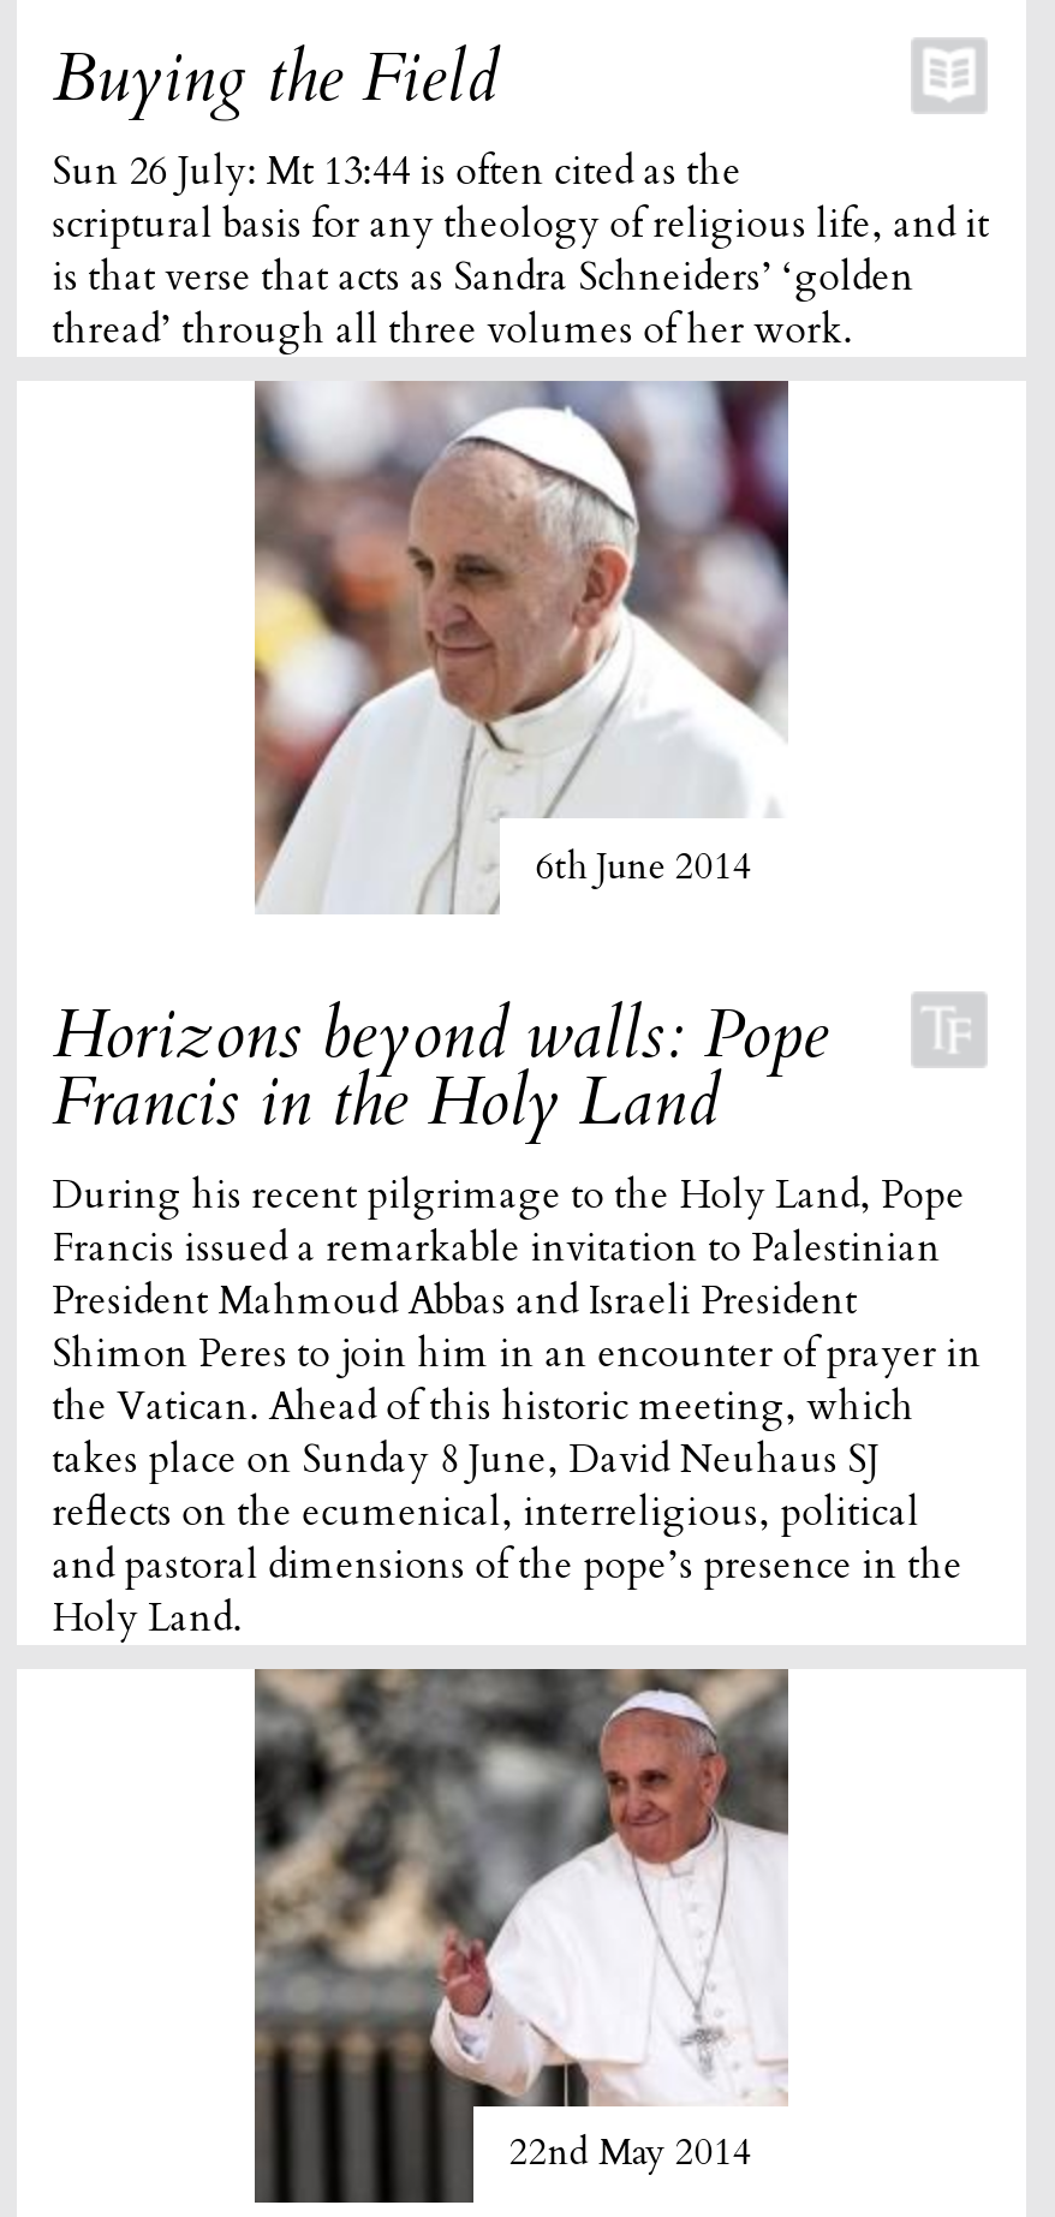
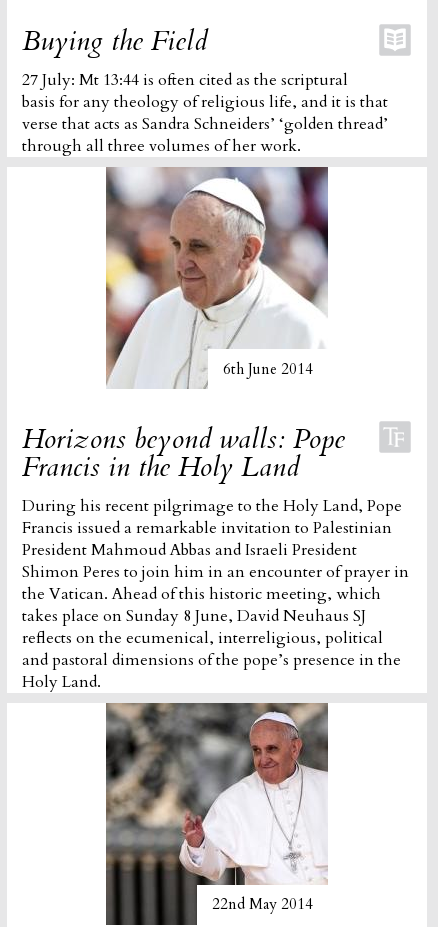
- Sun 26 July: Mt 13:44 is often cited as the
- scriptural basis for any theology of religious life, and it
- is that verse that acts as Sandra Schneiders’ ‘golden
- thread’ through all three volumes of her work.
+ 27 July: Mt 13:44 is often cited as the scriptural
+ basis for any theology of religious life, and it is that
+ verse that acts as Sandra Schneiders’ ‘golden thread’
+ through all three volumes of her work.
